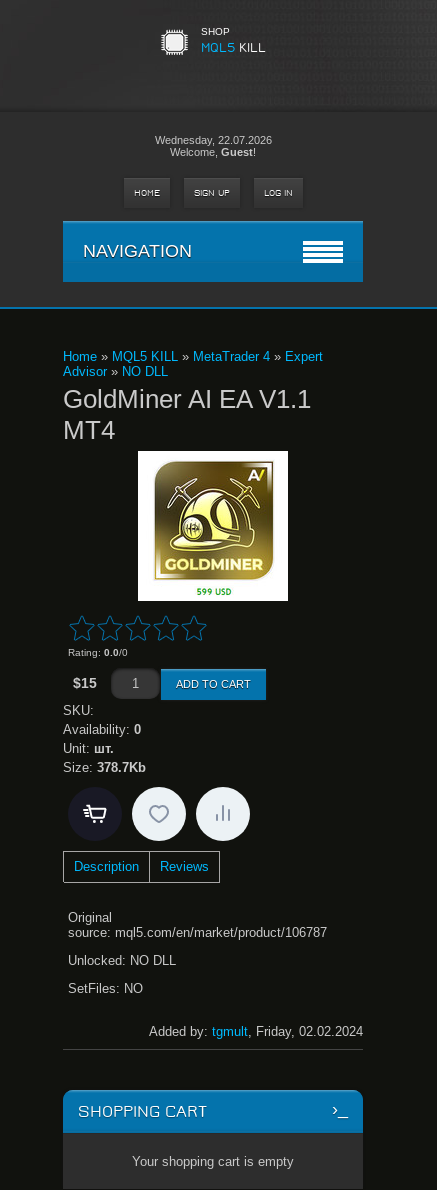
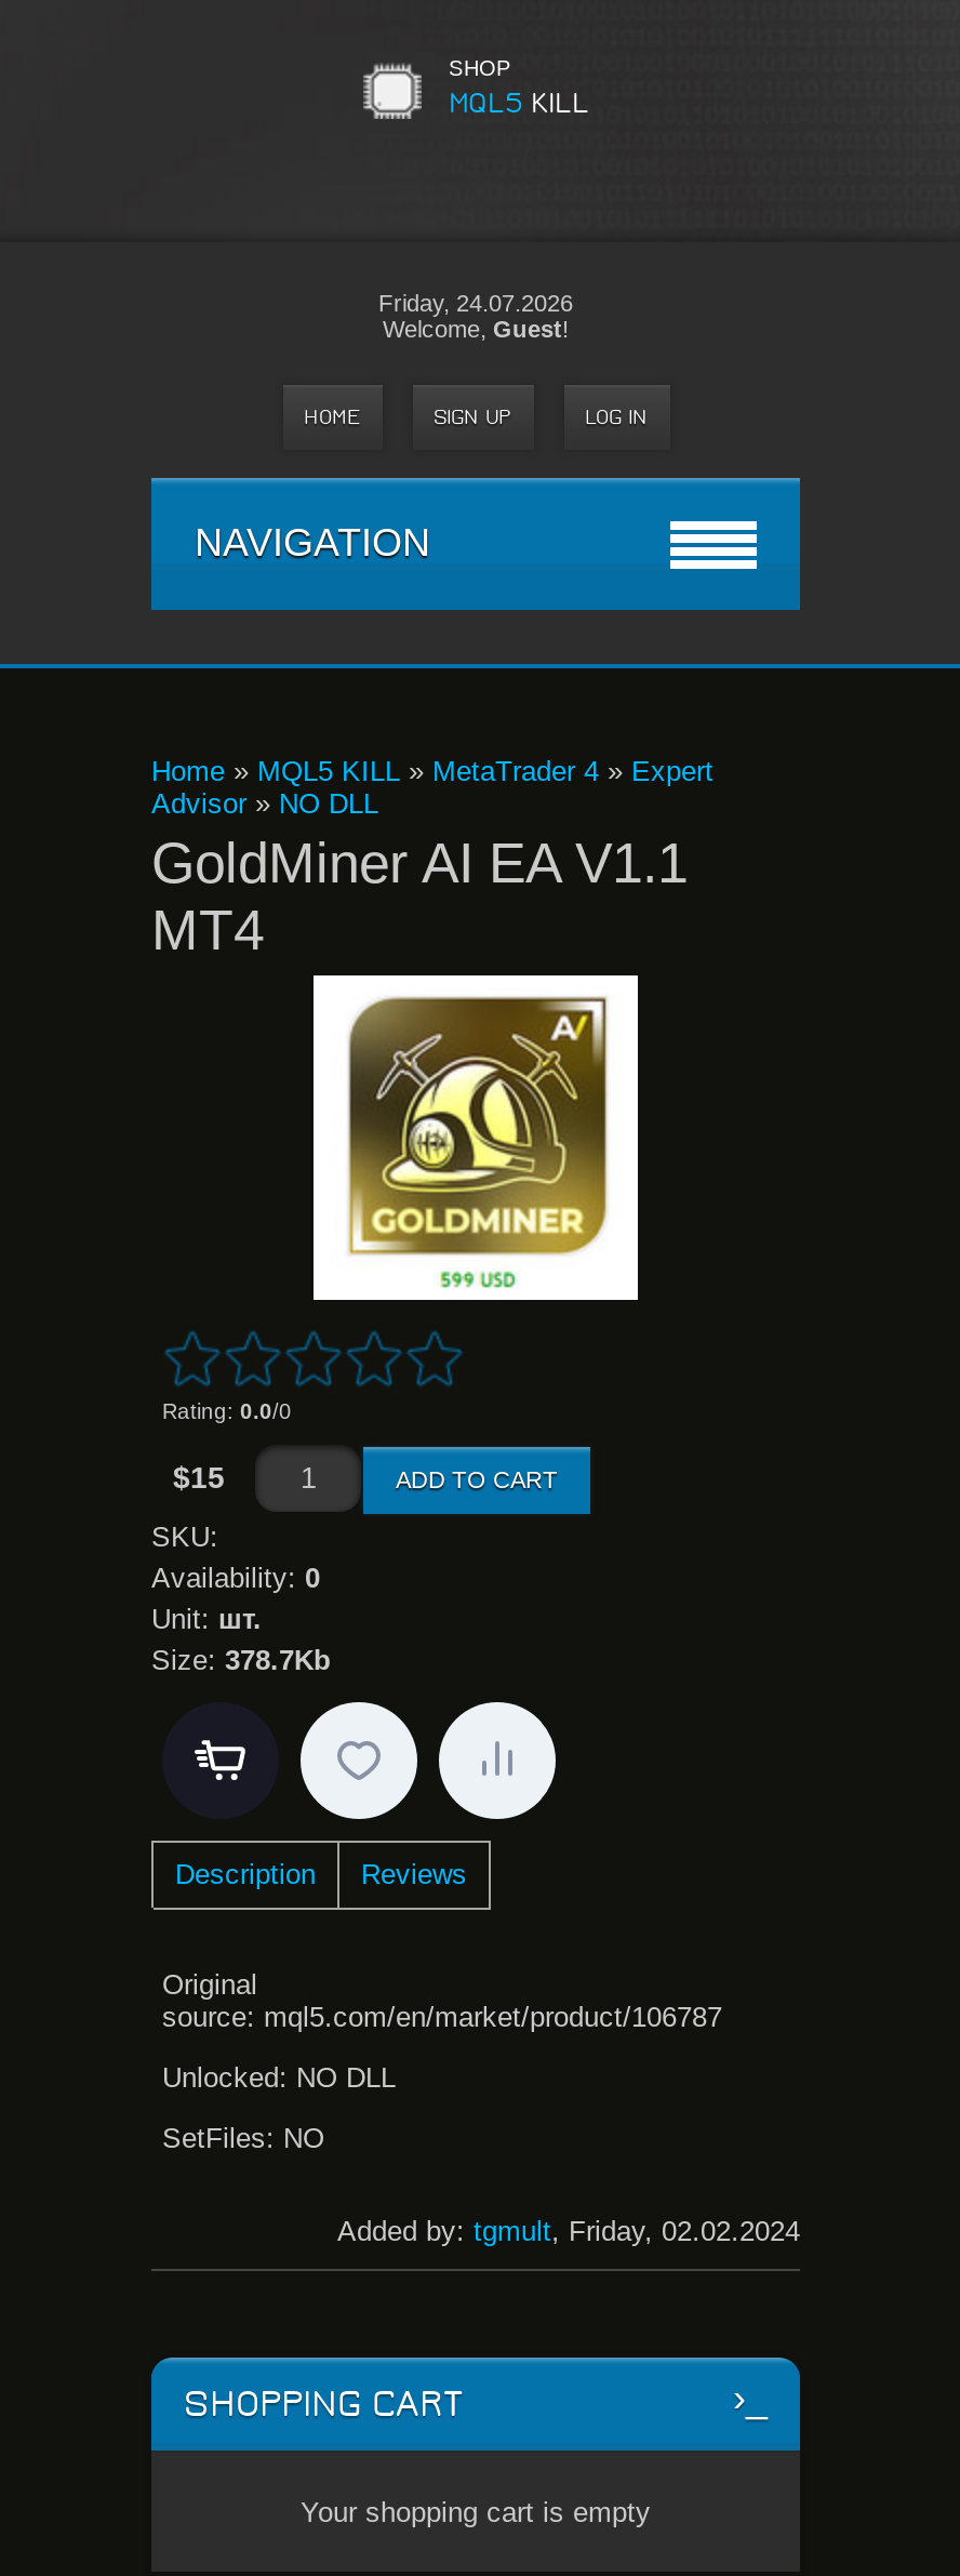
- Wednesday, 22.07.2026
+ Friday, 24.07.2026
